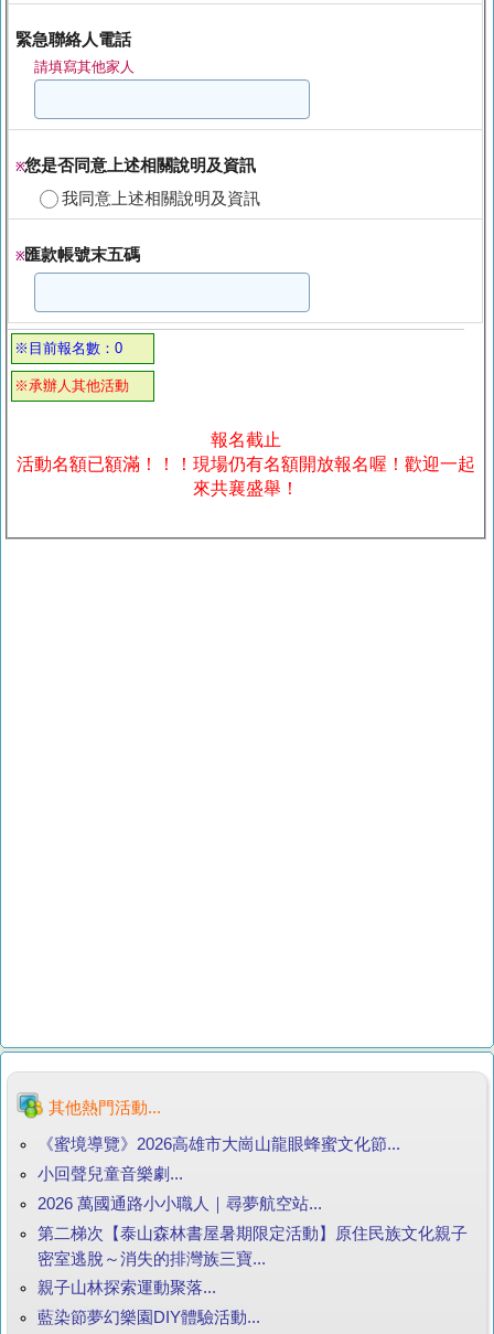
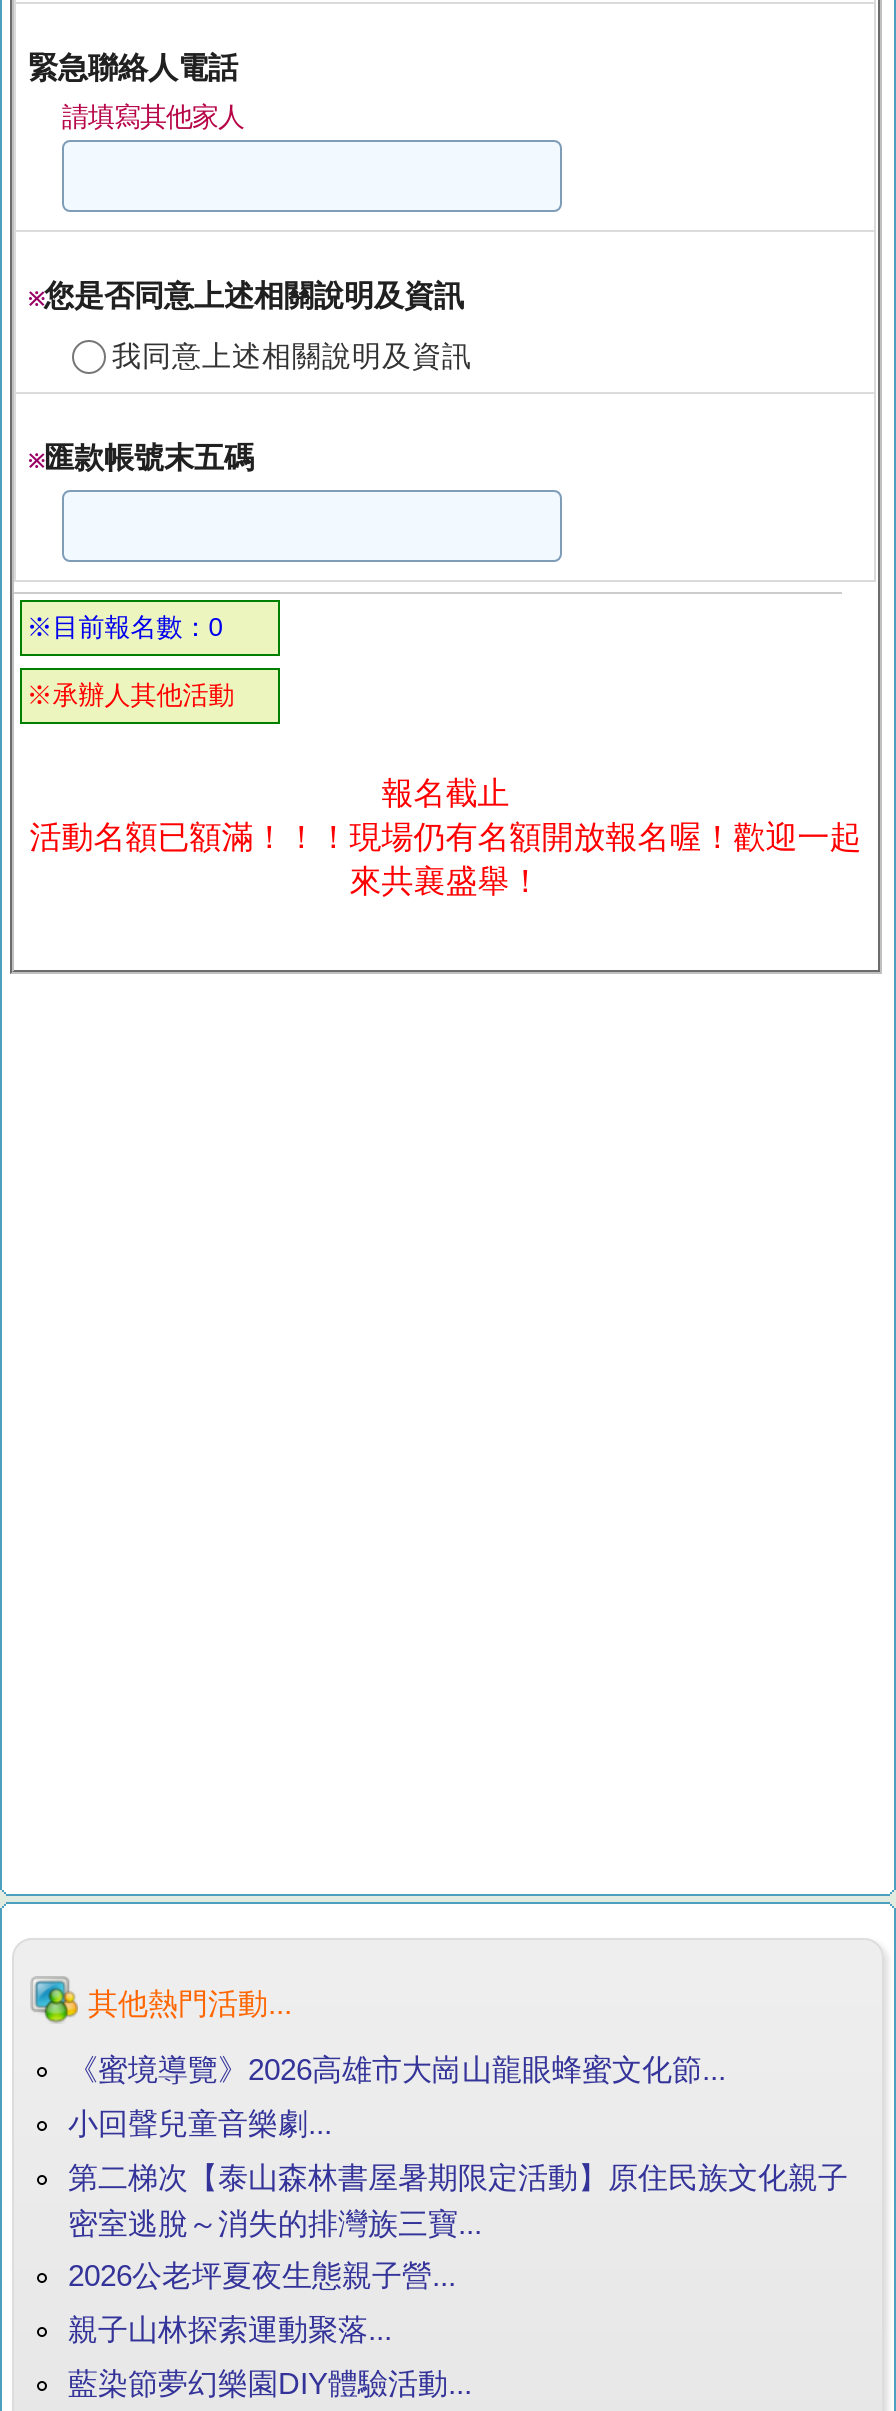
- 2026 萬國通路小小職人｜尋夢航空站...

moved up: 第二梯次【泰山森林書屋暑期限定活動】原住民族文化親子 | 密室逃脫～消失的排灣族三寶...

+ 2026公老坪夏夜生態親子營...
